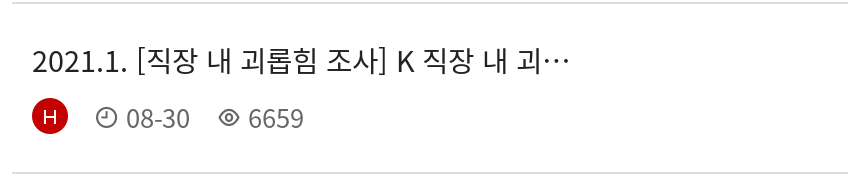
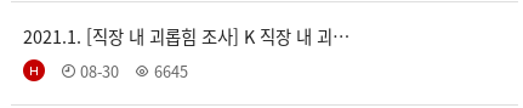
- 08-30 6659
+ 08-30 6645
